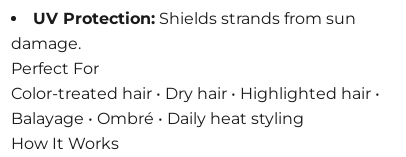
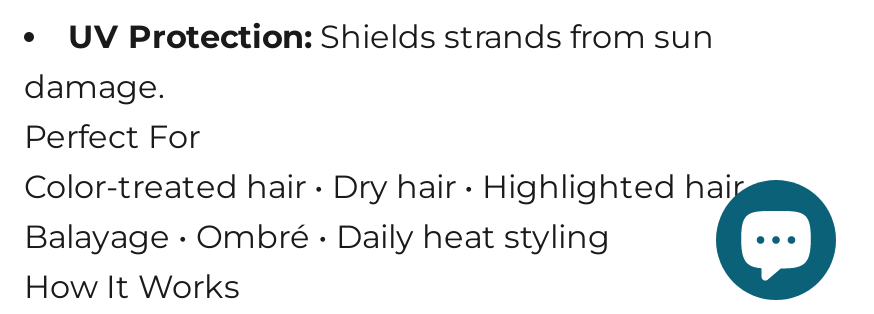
+ [image]
